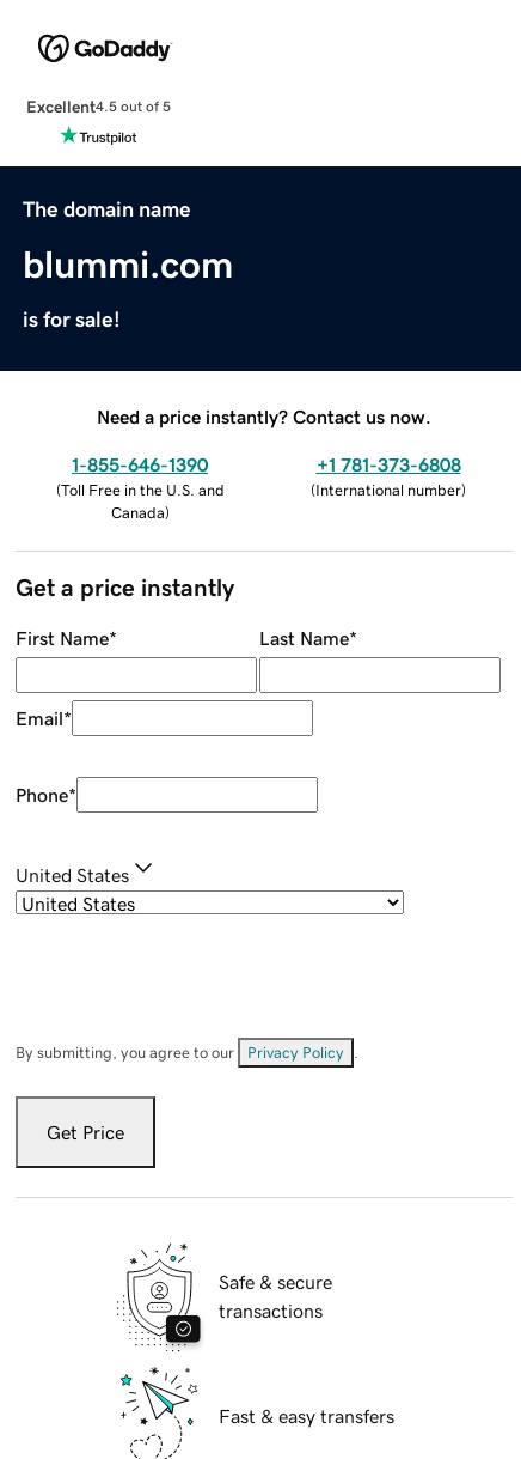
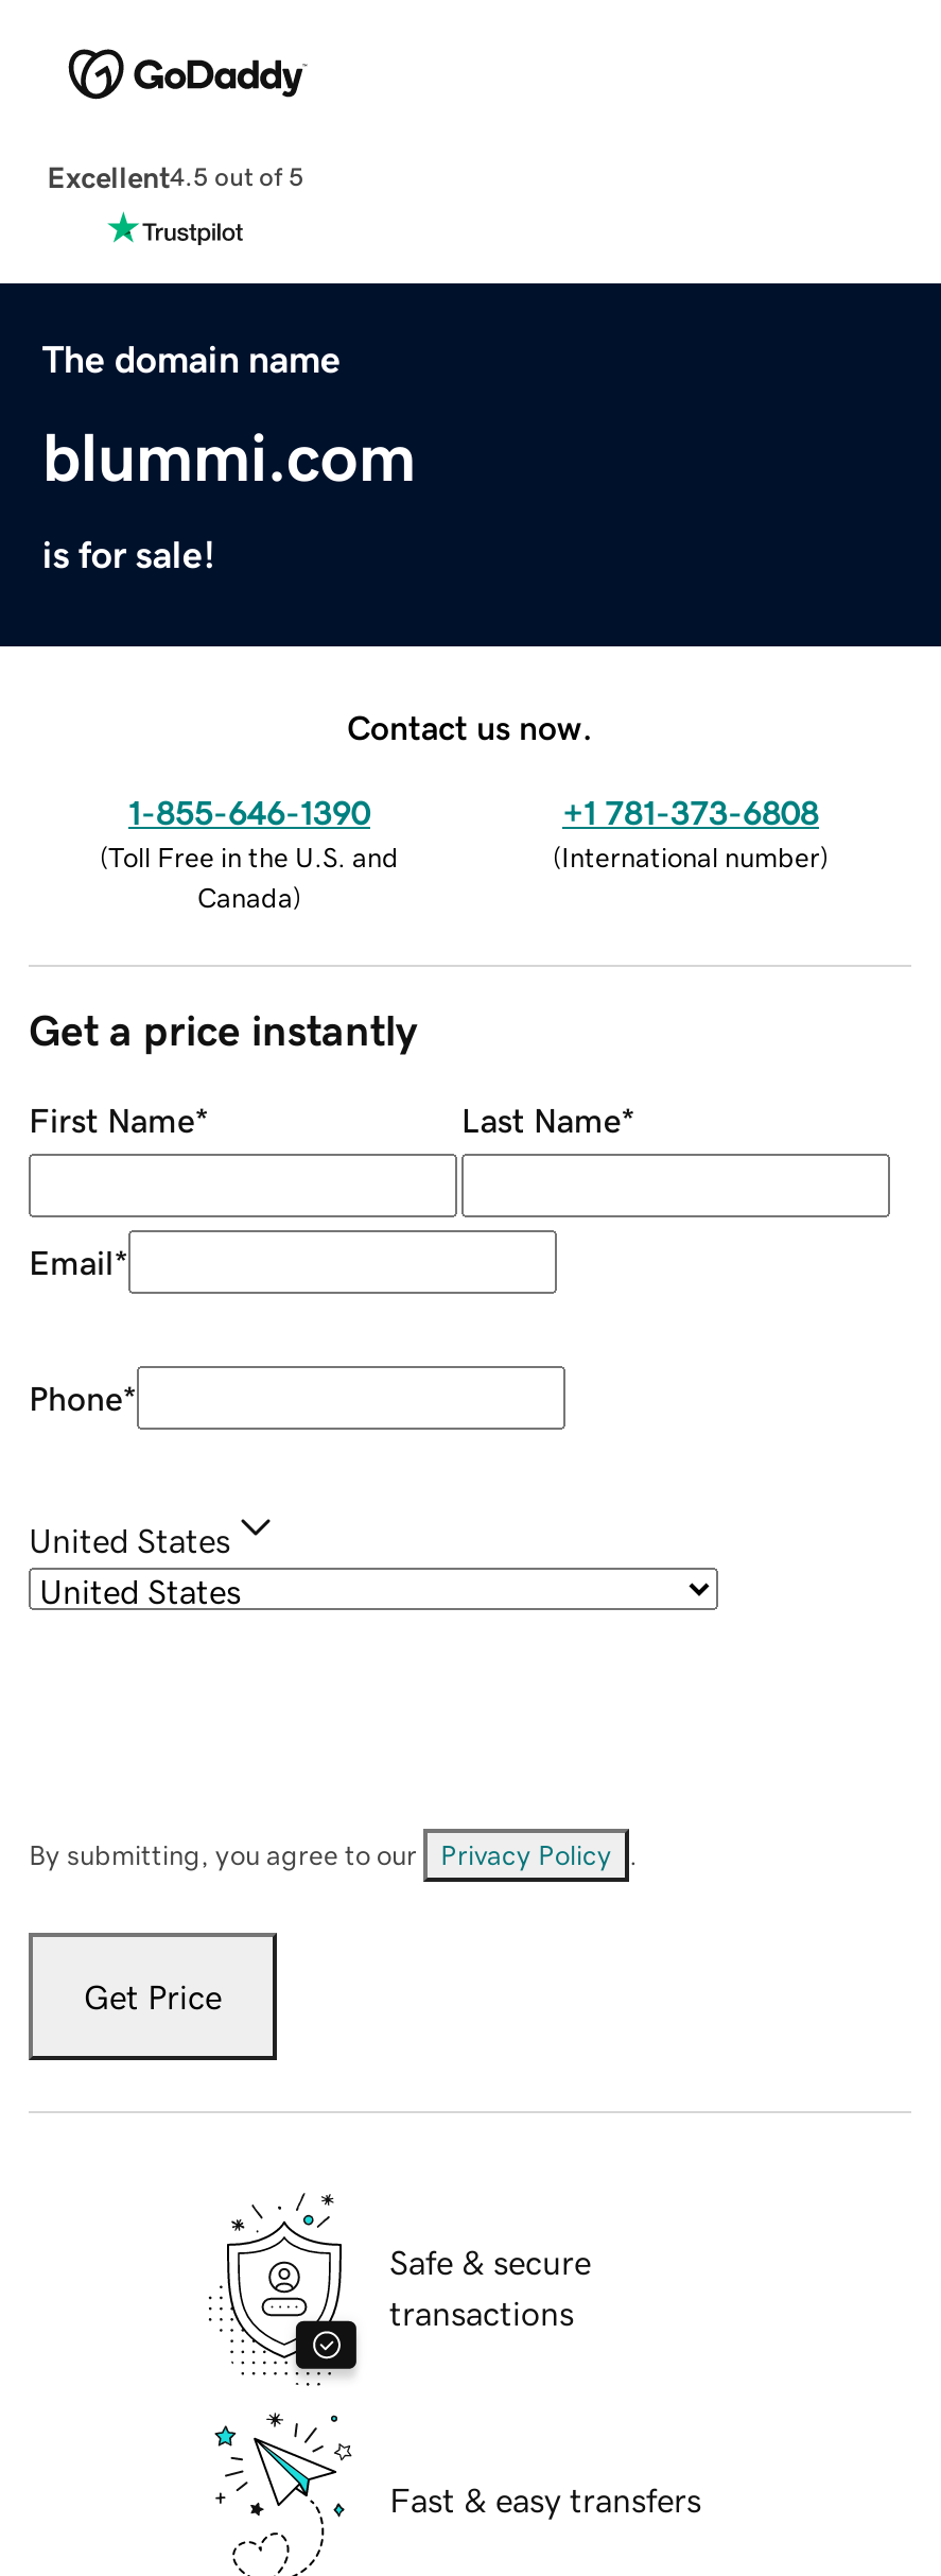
- Need a price instantly? Contact us now.
+ Contact us now.
